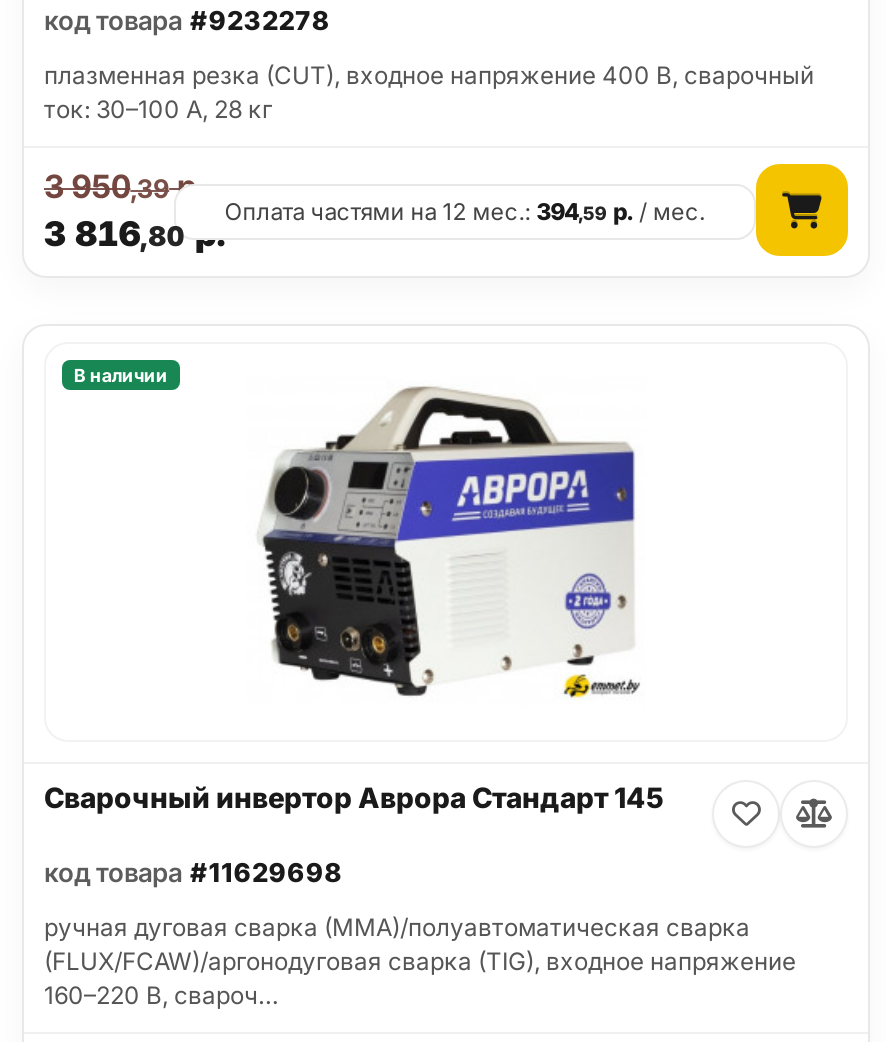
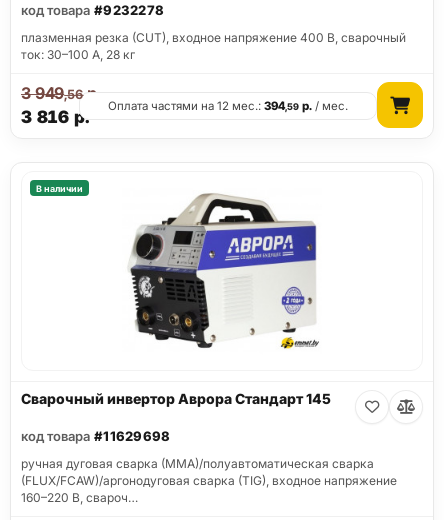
- 3 950,39р.
+ 3 949,56р.

- 3 816,80 р.
+ 3 816 р.
